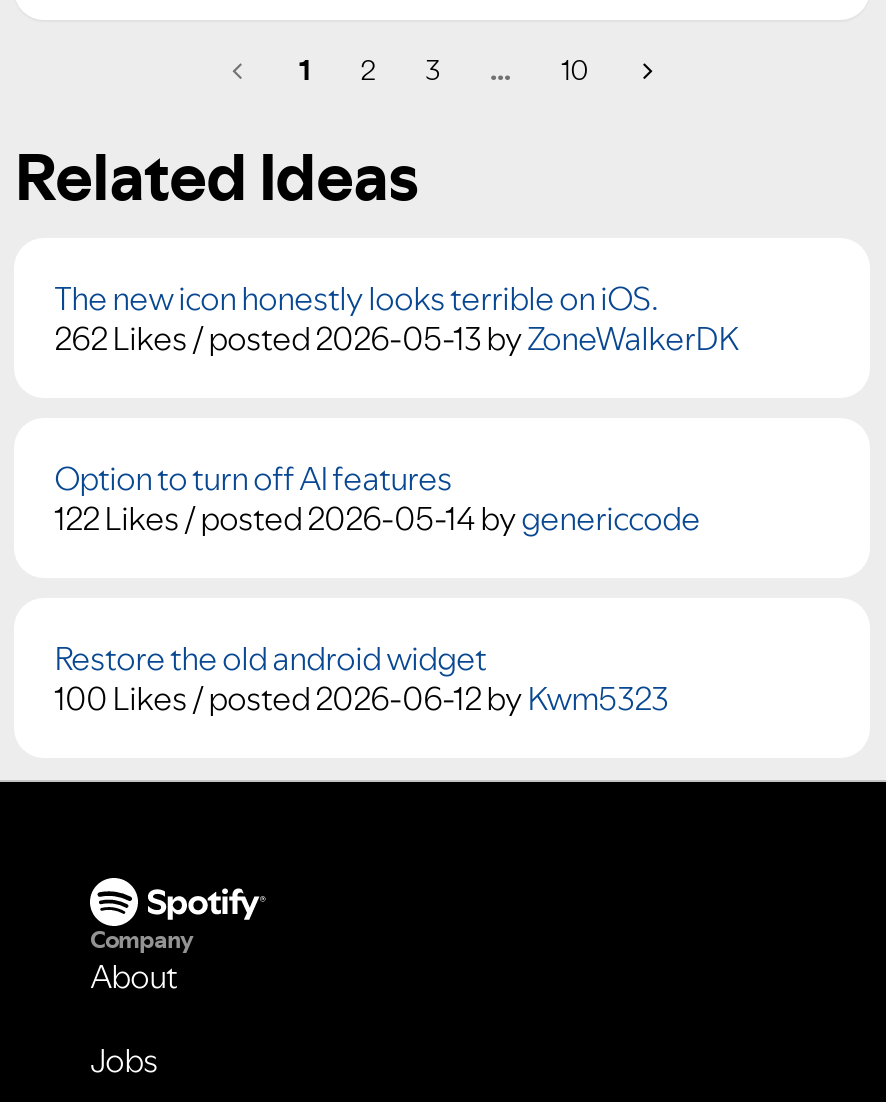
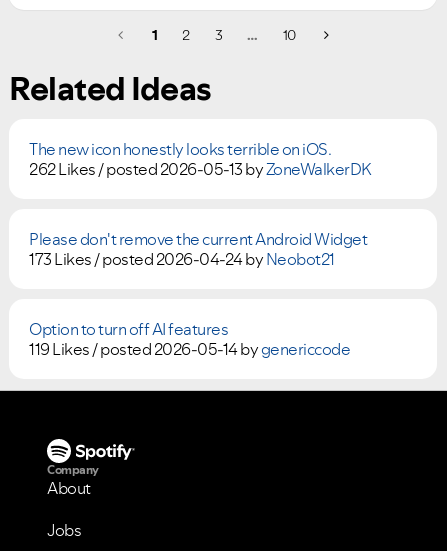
+ Please don't remove the current Android Widget
+ 173 Likes /posted 2026-04-24 by Neobot21

moved down: Option to turn off AI features

- 122 Likes /posted 2026-05-14 by genericcode
- Restore the old android widget
- 100 Likes /posted 2026-06-12 by Kwm5323
+ 119 Likes /posted 2026-05-14 by genericcode
